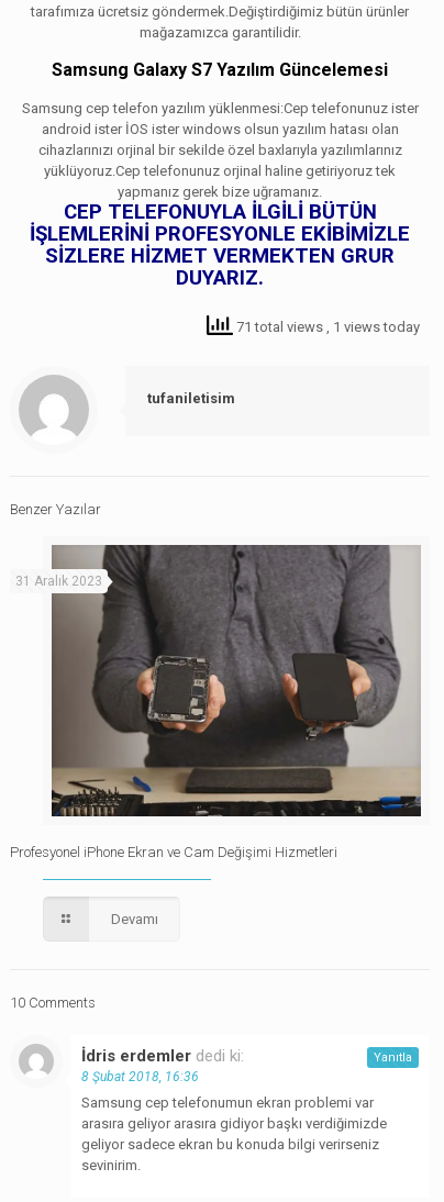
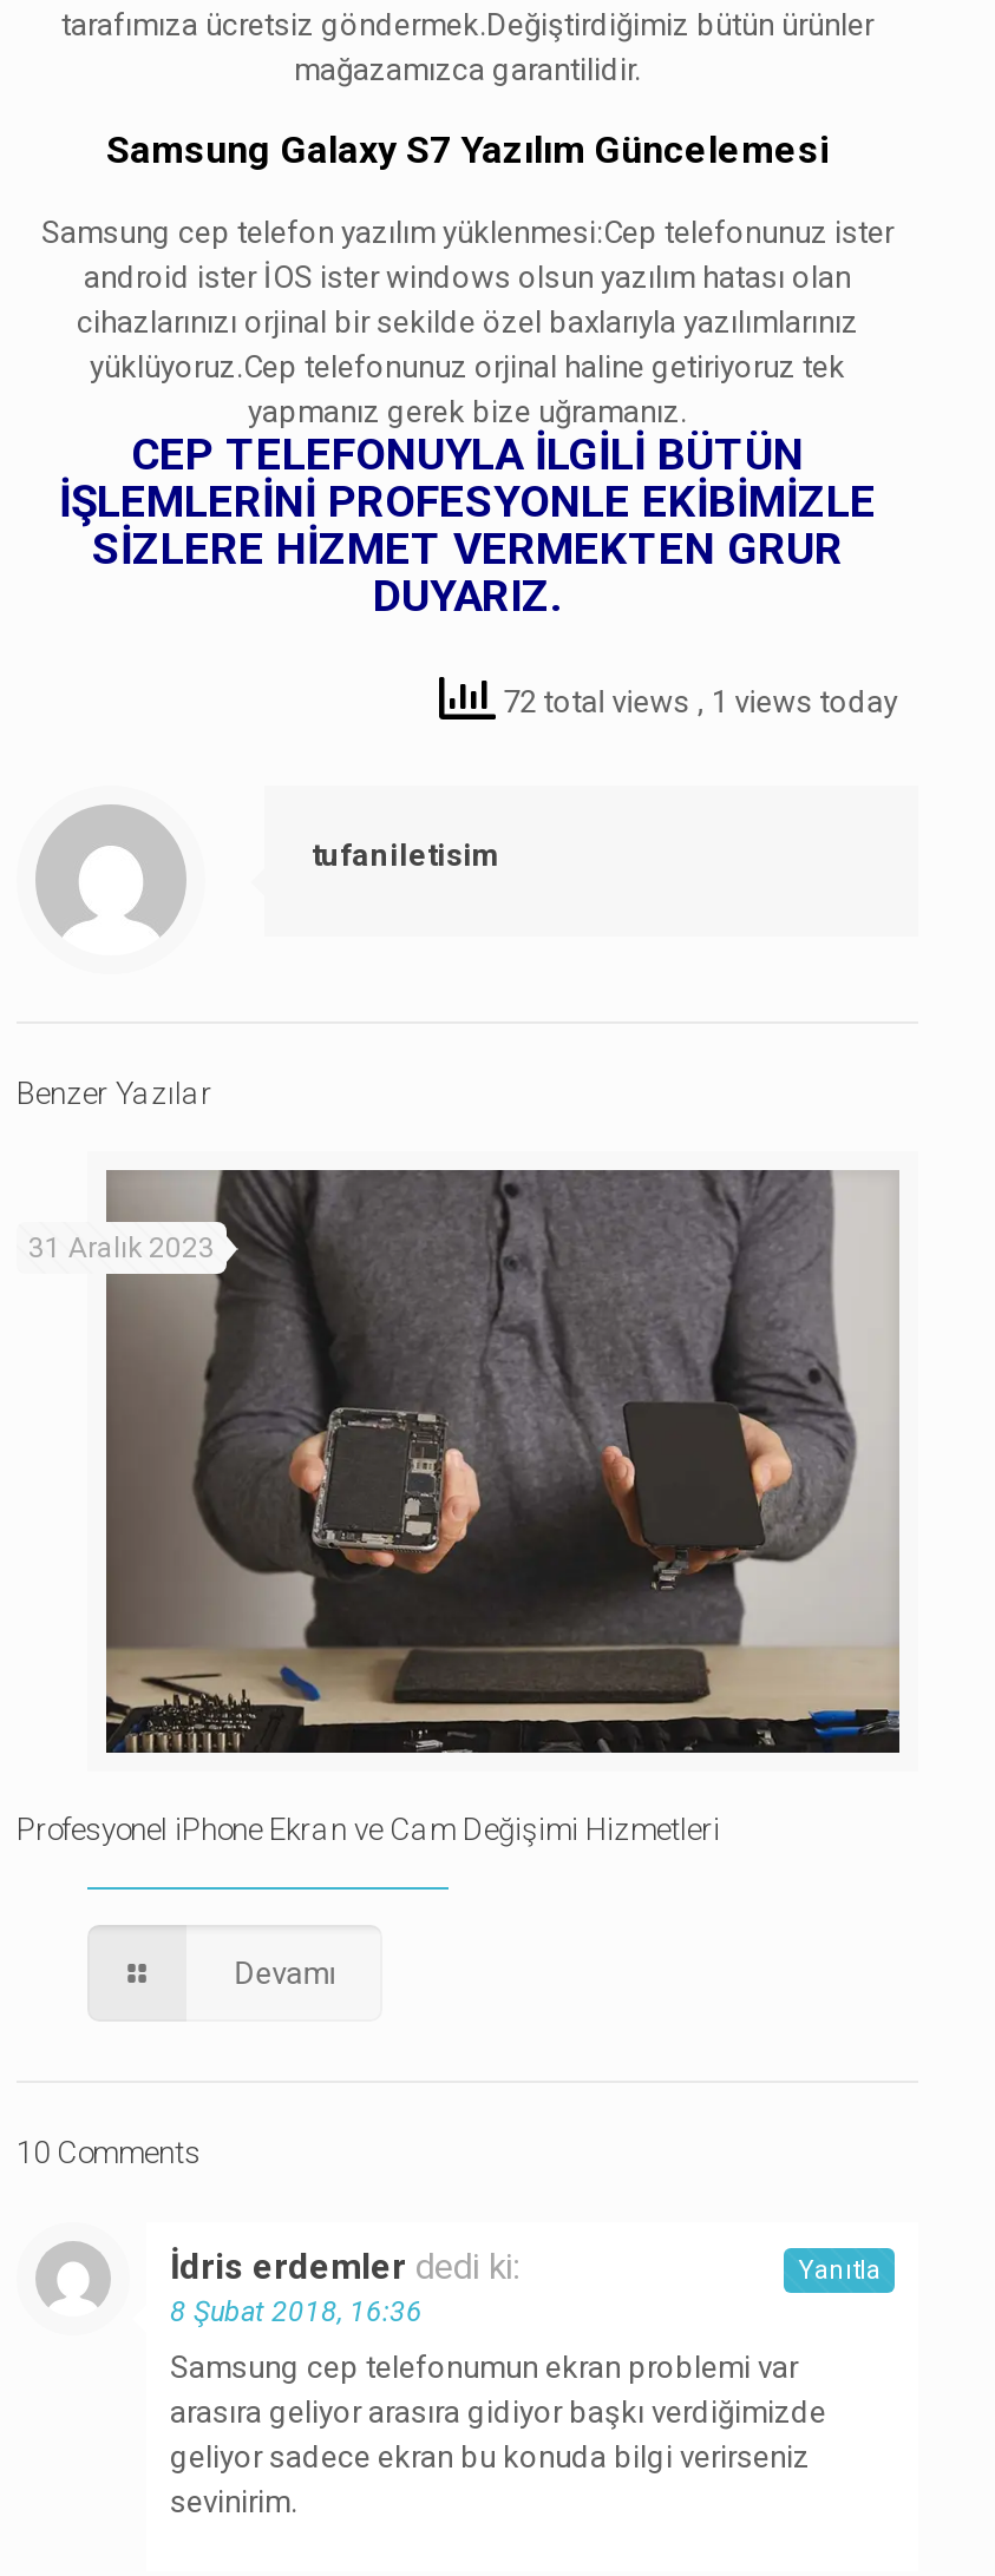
- 71 total views, 1 views today
+ 72 total views, 1 views today
